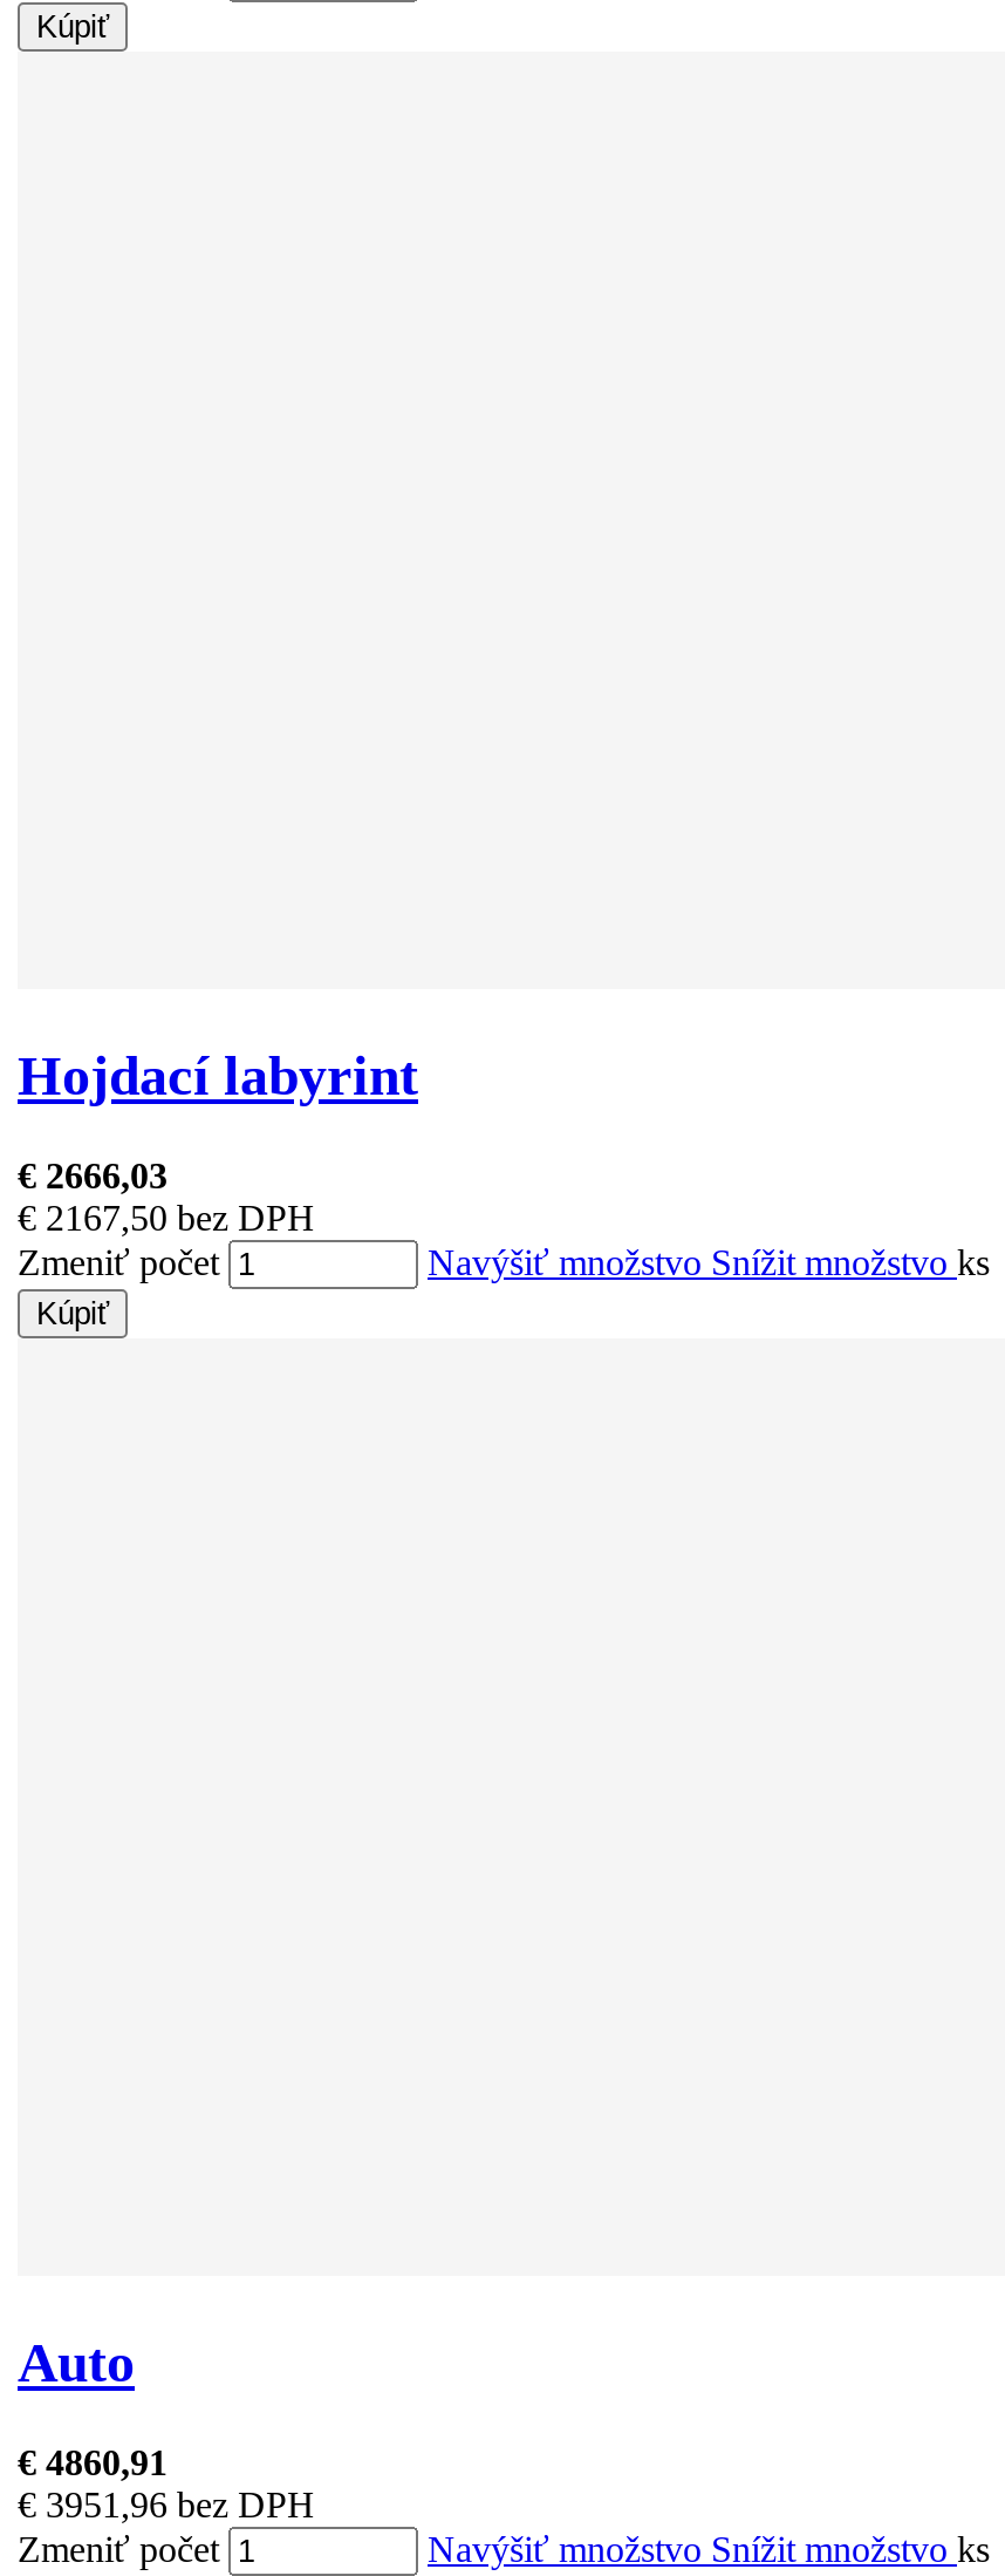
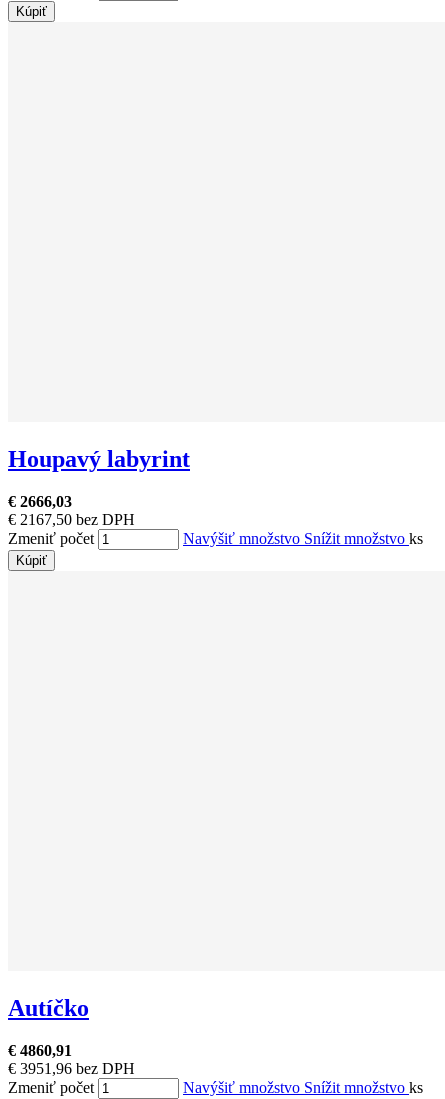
- Hojdací labyrint
+ Houpavý labyrint

- Auto
+ Autíčko
